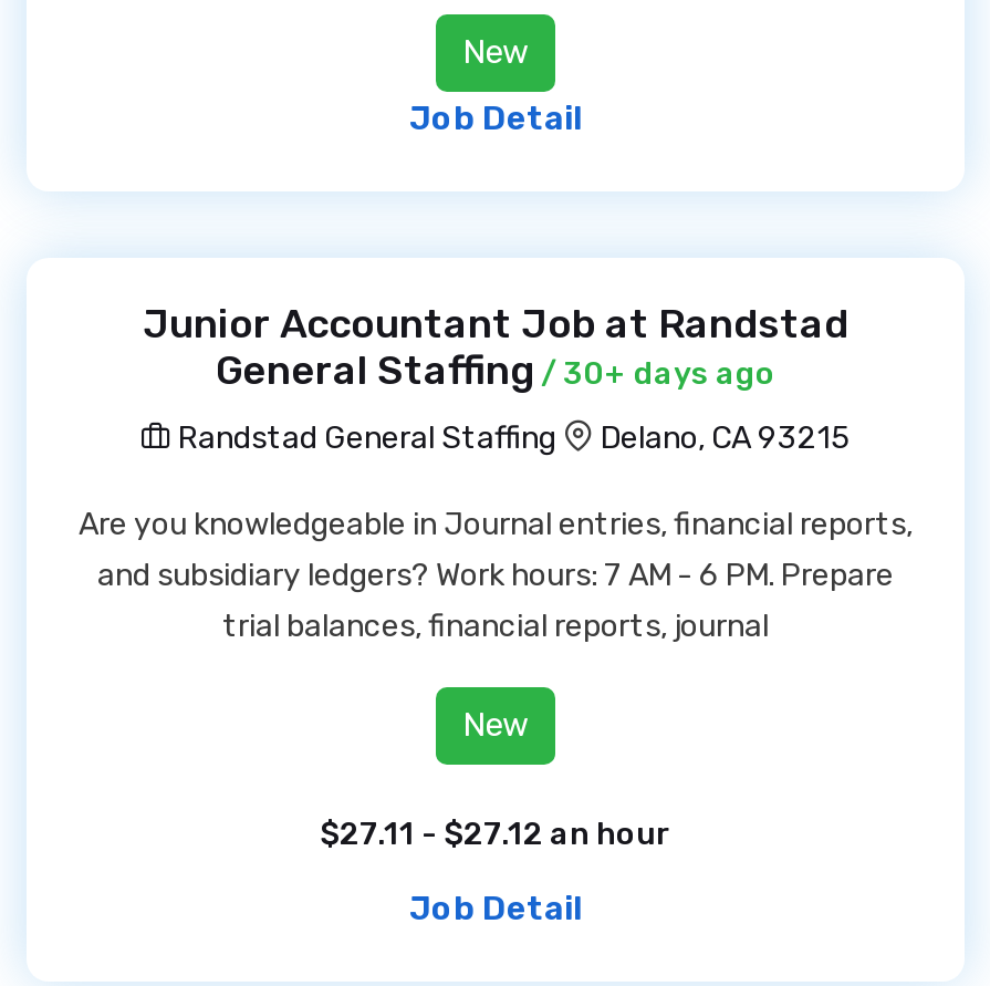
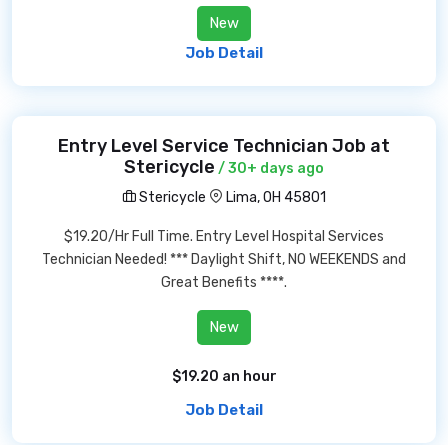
- Junior Accountant Job at Randstad
- General Staffing / 30+ days ago
+ Entry Level Service Technician Job at
+ Stericycle / 30+ days ago

- Randstad General Staffing
- Delano, CA 93215
+ Stericycle
+ Lima, OH 45801

- Are you knowledgeable in Journal entries, financial reports,
- and subsidiary ledgers? Work hours: 7 AM - 6 PM. Prepare
- trial balances, financial reports, journal
+ $19.20/Hr Full Time. Entry Level Hospital Services
+ Technician Needed! *** Daylight Shift, NO WEEKENDS and
+ Great Benefits ****.

- $27.11 - $27.12 an hour
+ $19.20 an hour
